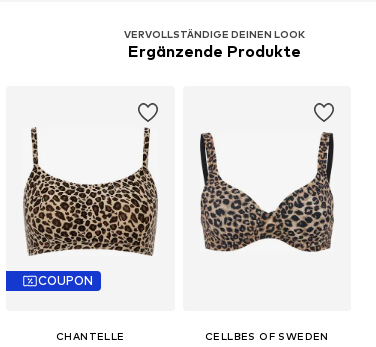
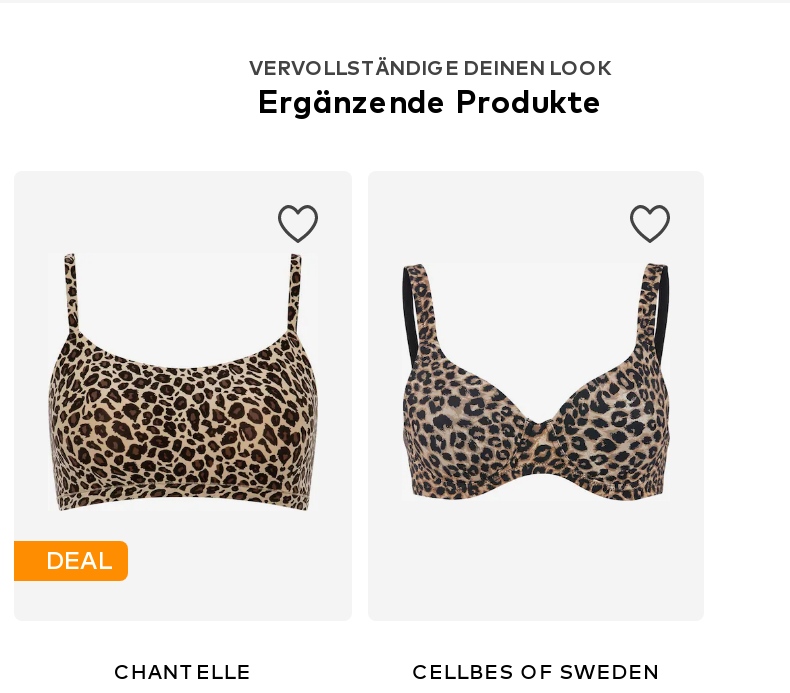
- COUPON
+ DEAL
